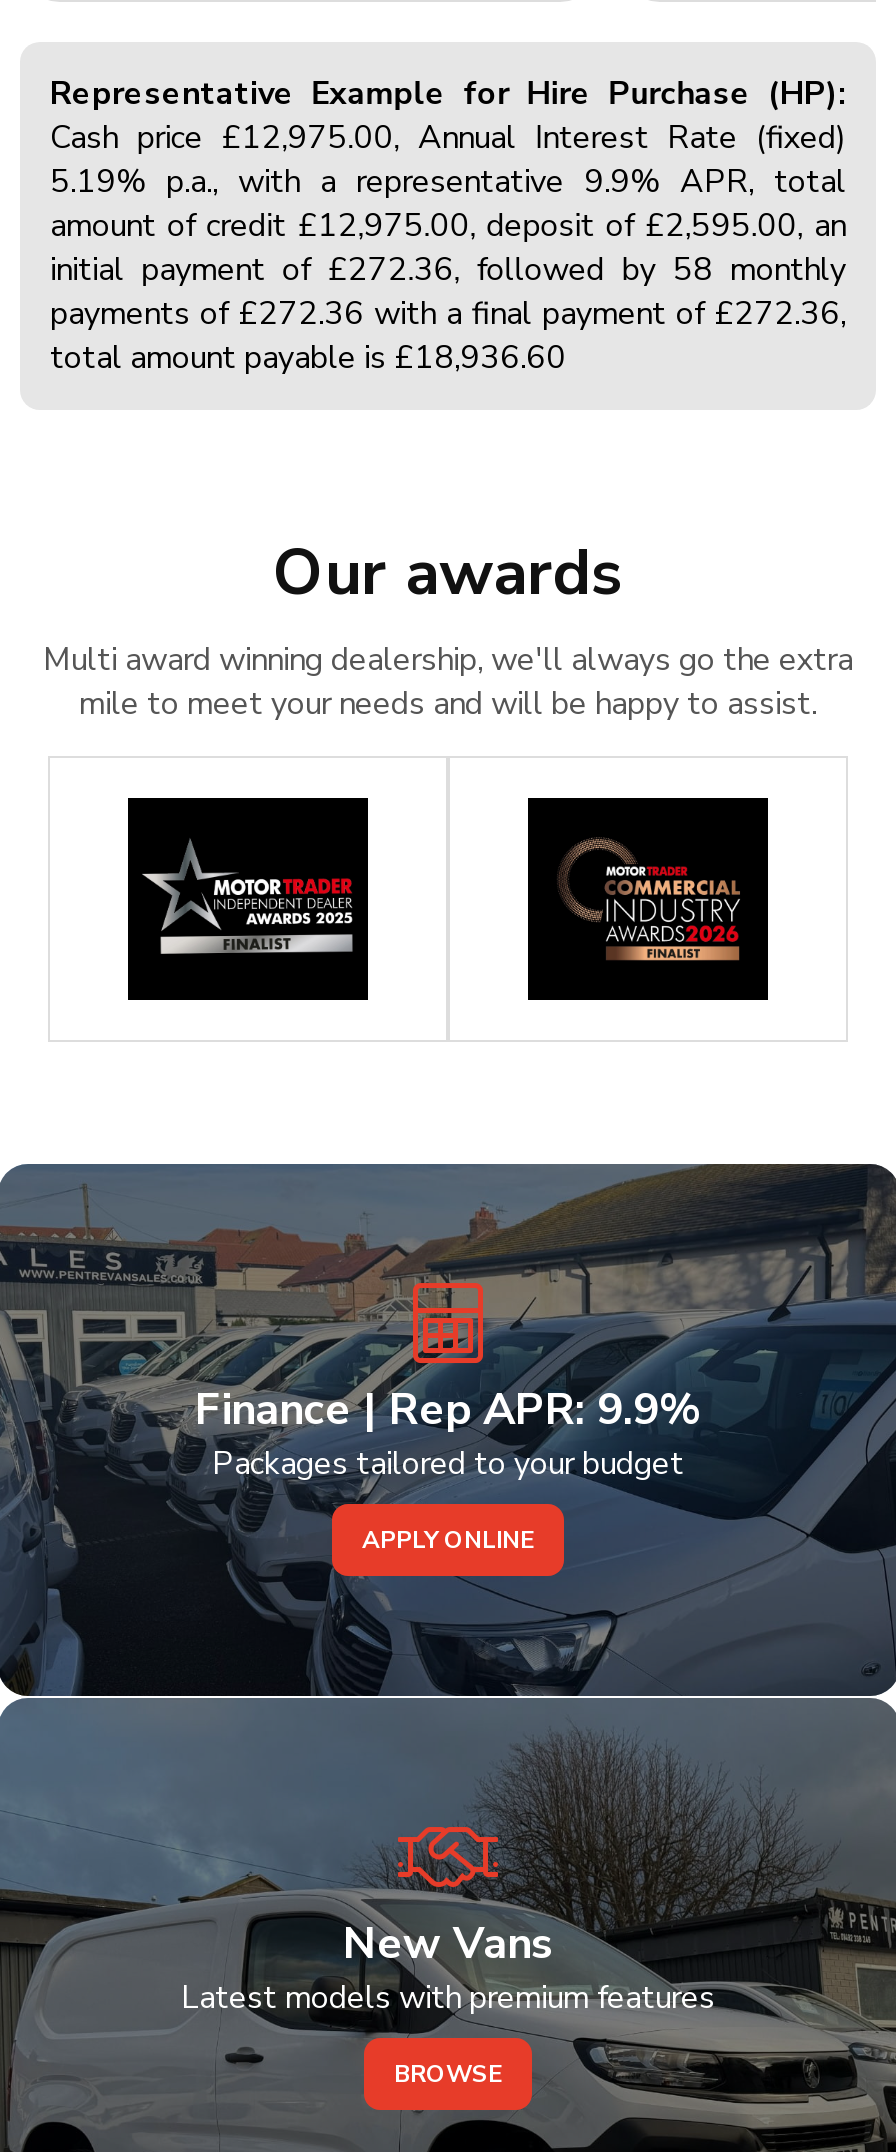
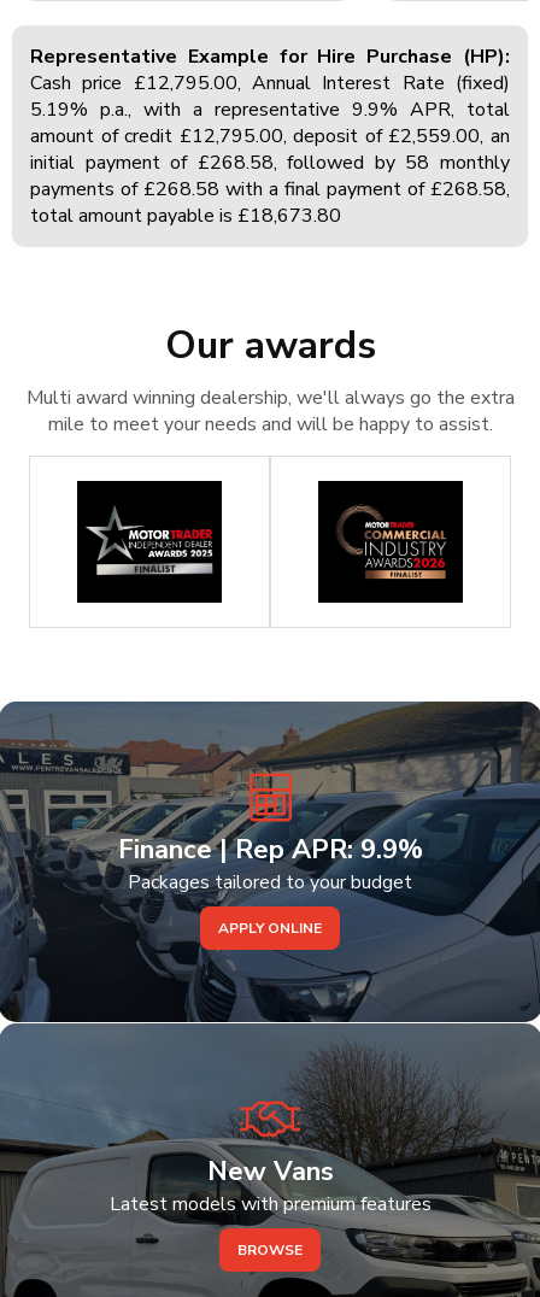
- Cash price £12,975.00, Annual Interest Rate (fixed)
+ Cash price £12,795.00, Annual Interest Rate (fixed)

- amount of credit £12,975.00, deposit of £2,595.00, an
+ amount of credit £12,795.00, deposit of £2,559.00, an

- initial payment of £272.36, followed by 58 monthly
+ initial payment of £268.58, followed by 58 monthly

- payments of £272.36 with a final payment of £272.36,
+ payments of £268.58 with a final payment of £268.58,

- total amount payable is £18,936.60
+ total amount payable is £18,673.80
